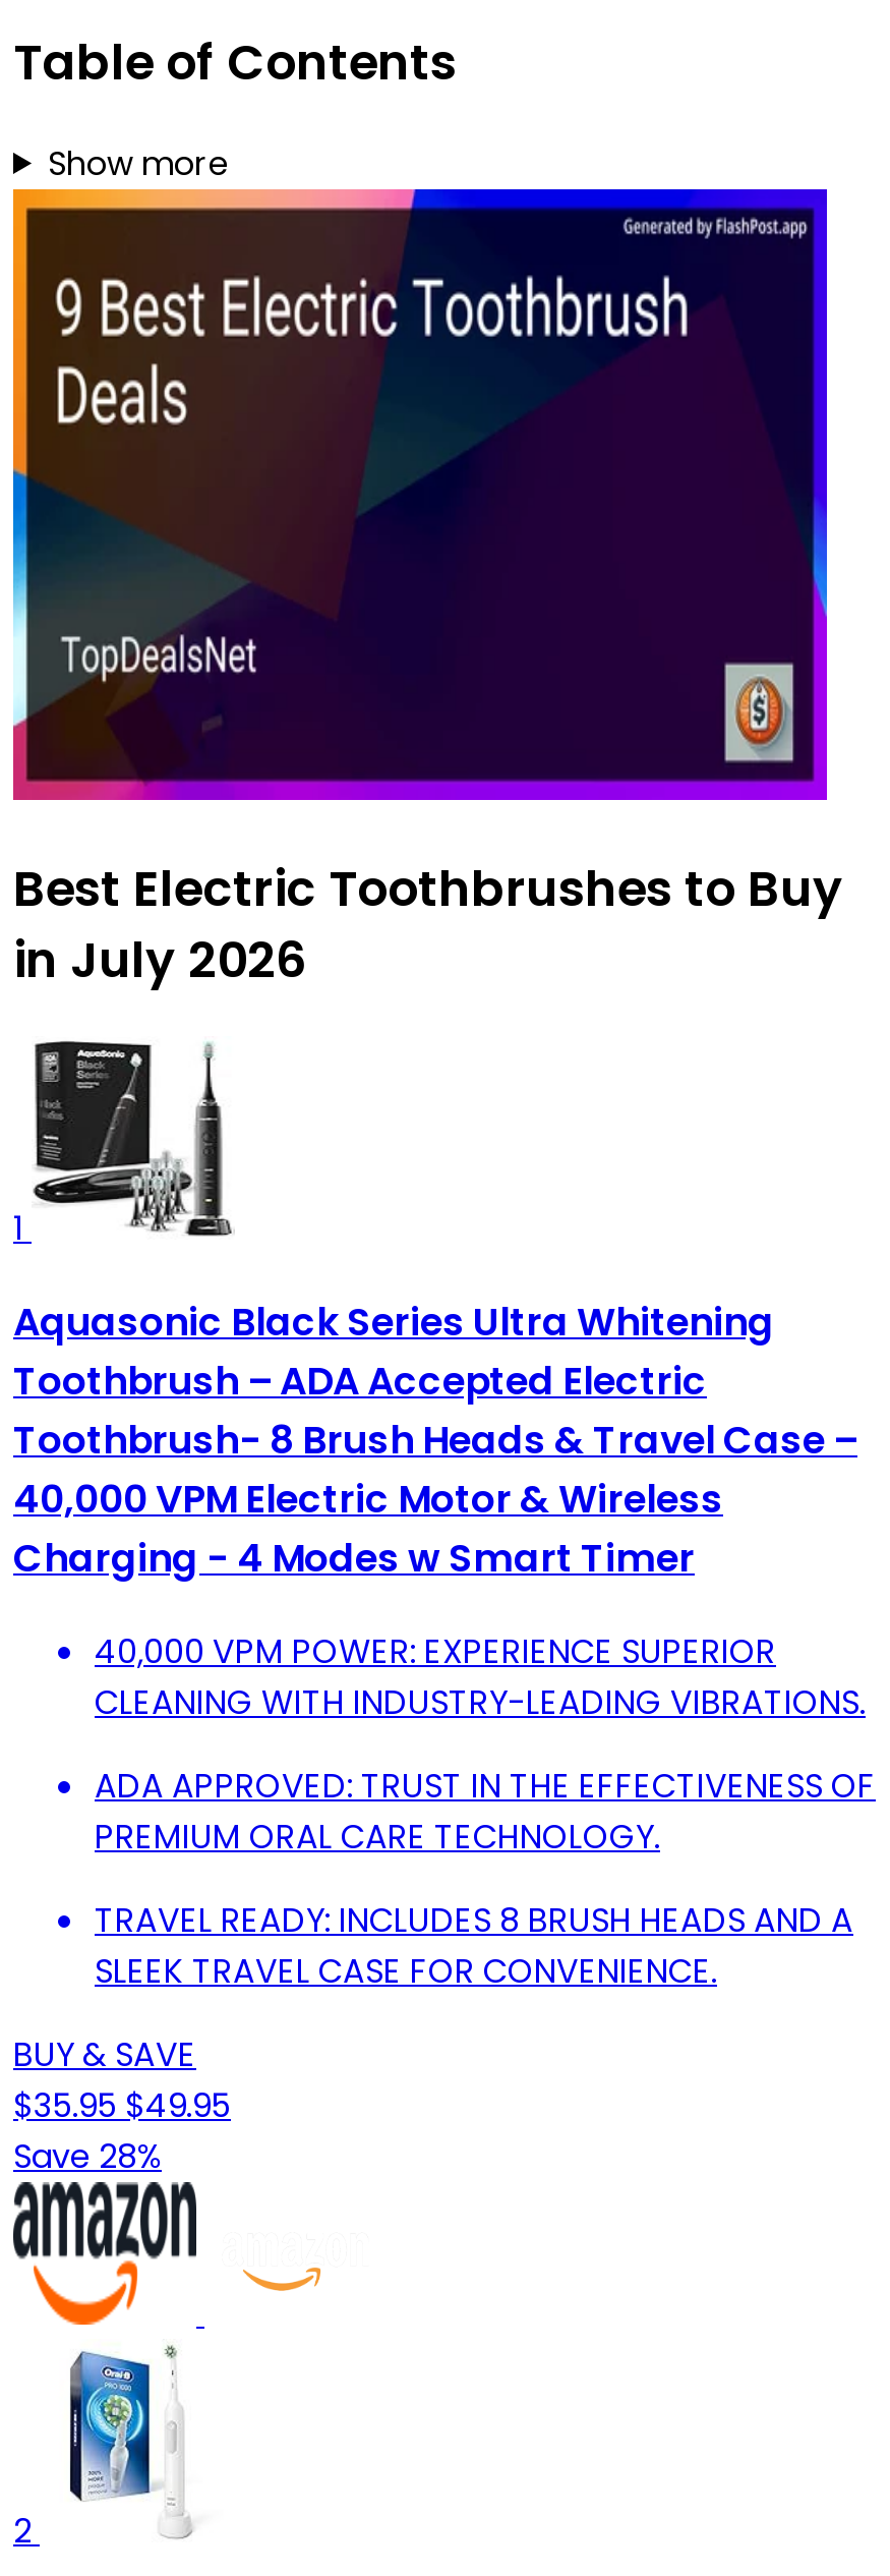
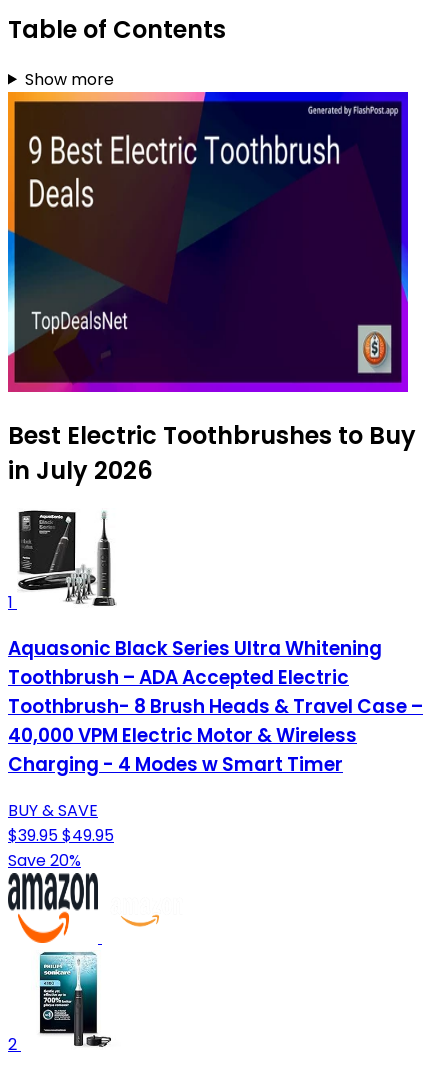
- 40,000 VPM POWER: EXPERIENCE SUPERIOR
- CLEANING WITH INDUSTRY-LEADING VIBRATIONS.
- ADA APPROVED: TRUST IN THE EFFECTIVENESS OF
- PREMIUM ORAL CARE TECHNOLOGY.
- TRAVEL READY: INCLUDES 8 BRUSH HEADS AND A
- SLEEK TRAVEL CASE FOR CONVENIENCE.

- $35.95 $49.95
+ $39.95 $49.95

- Save 28%
+ Save 20%

- [image]
+ [image]
